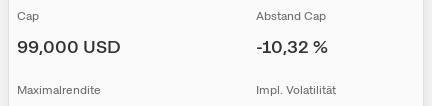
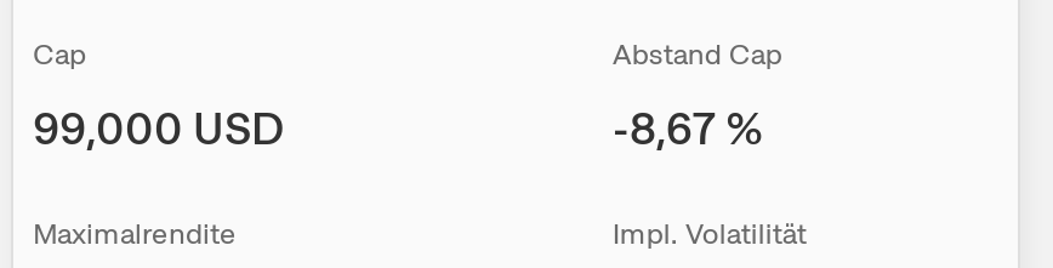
- -10,32 %
+ -8,67 %
